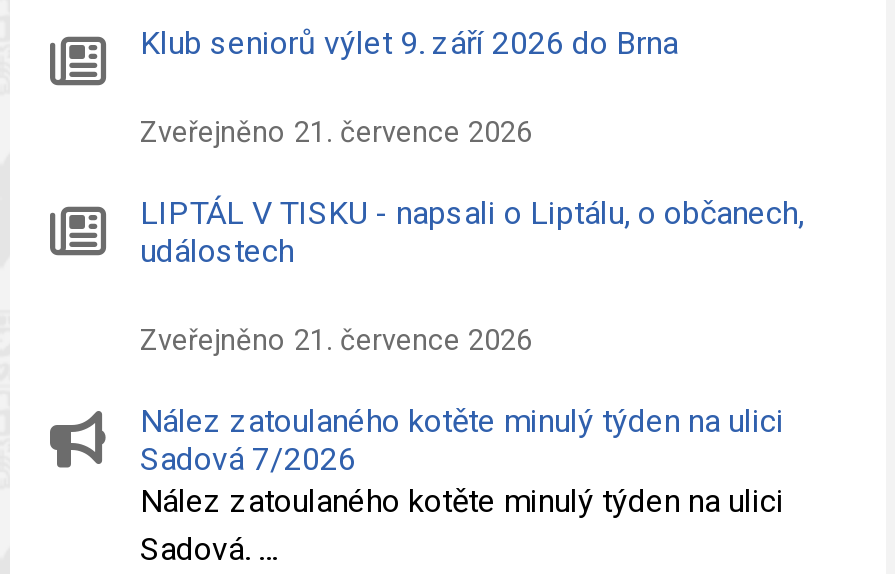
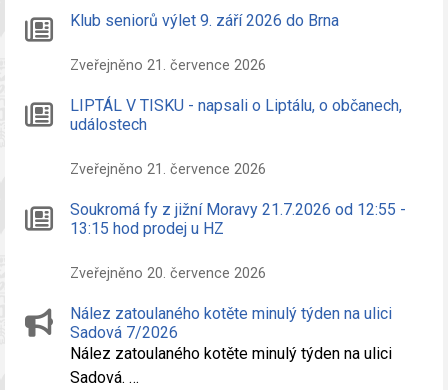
+ Soukromá fy z jižní Moravy 21.7.2026 od 12:55 -
+ 13:15 hod prodej u HZ
+ Zveřejněno 20. července 2026
